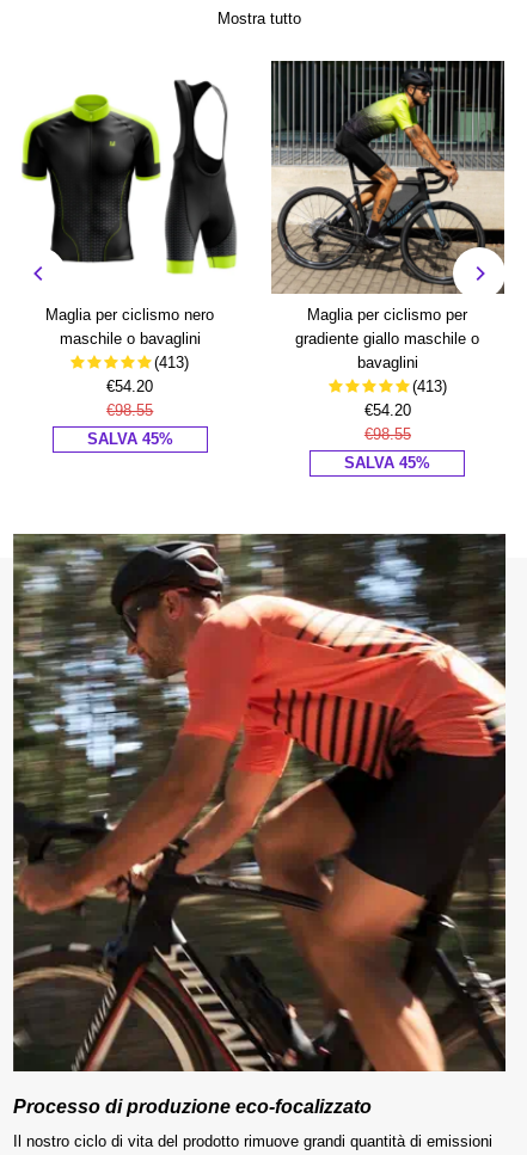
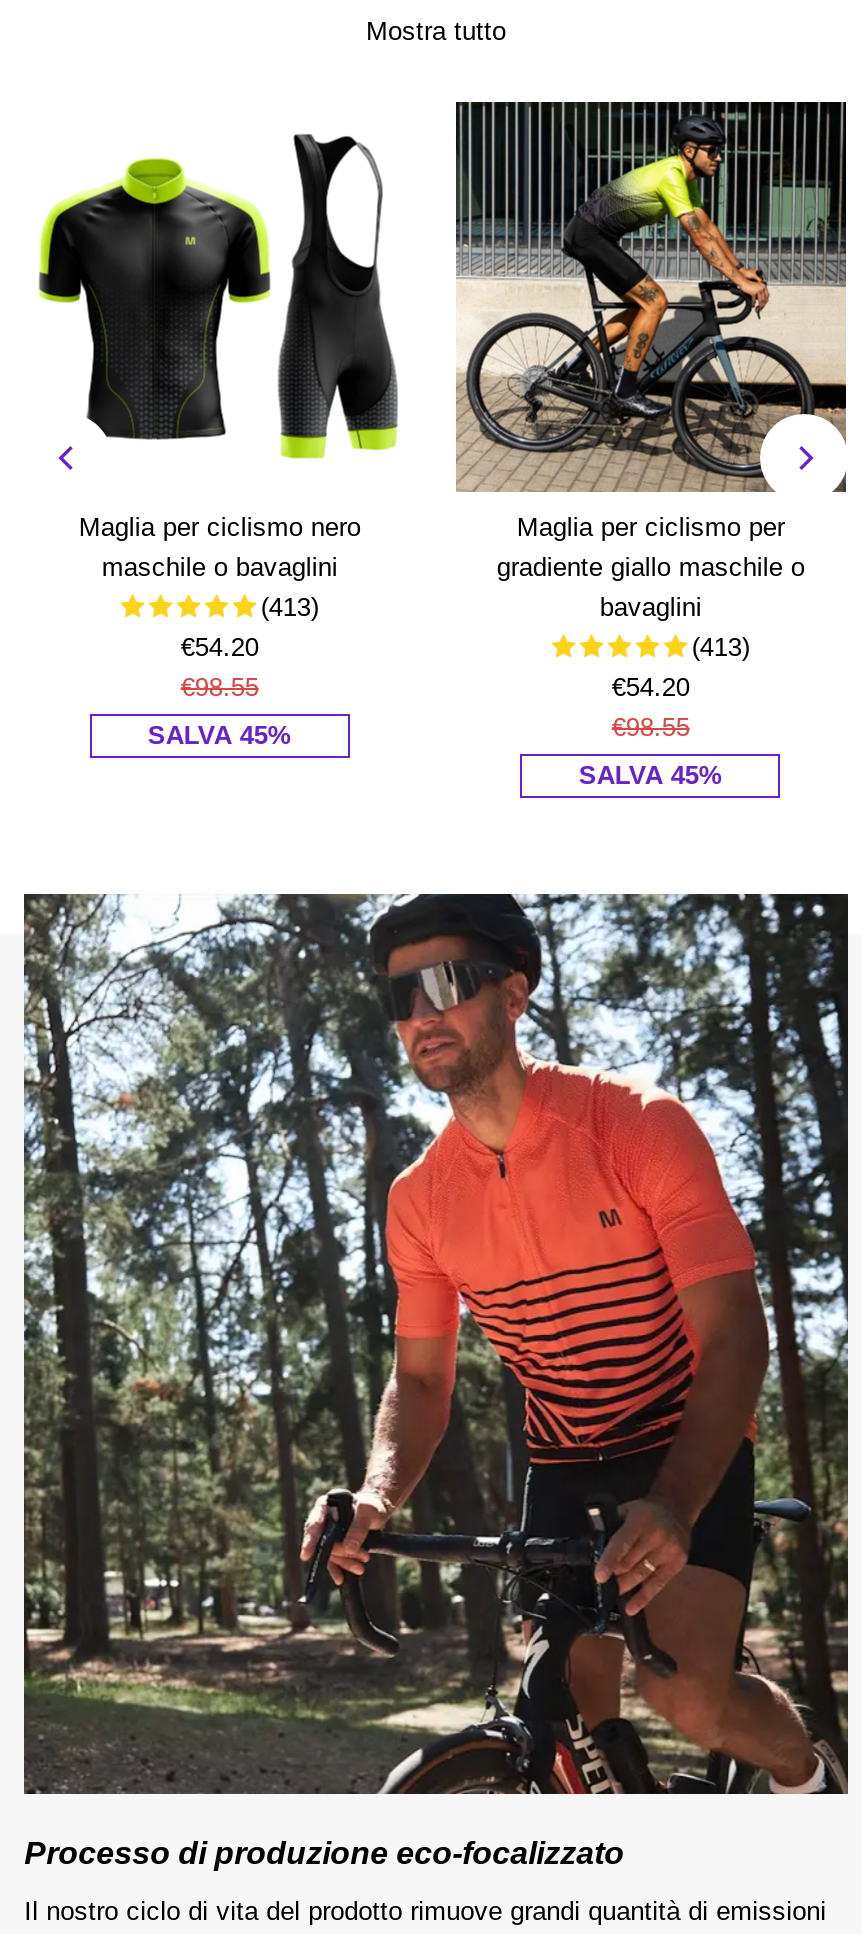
- [image]
+ [image]
